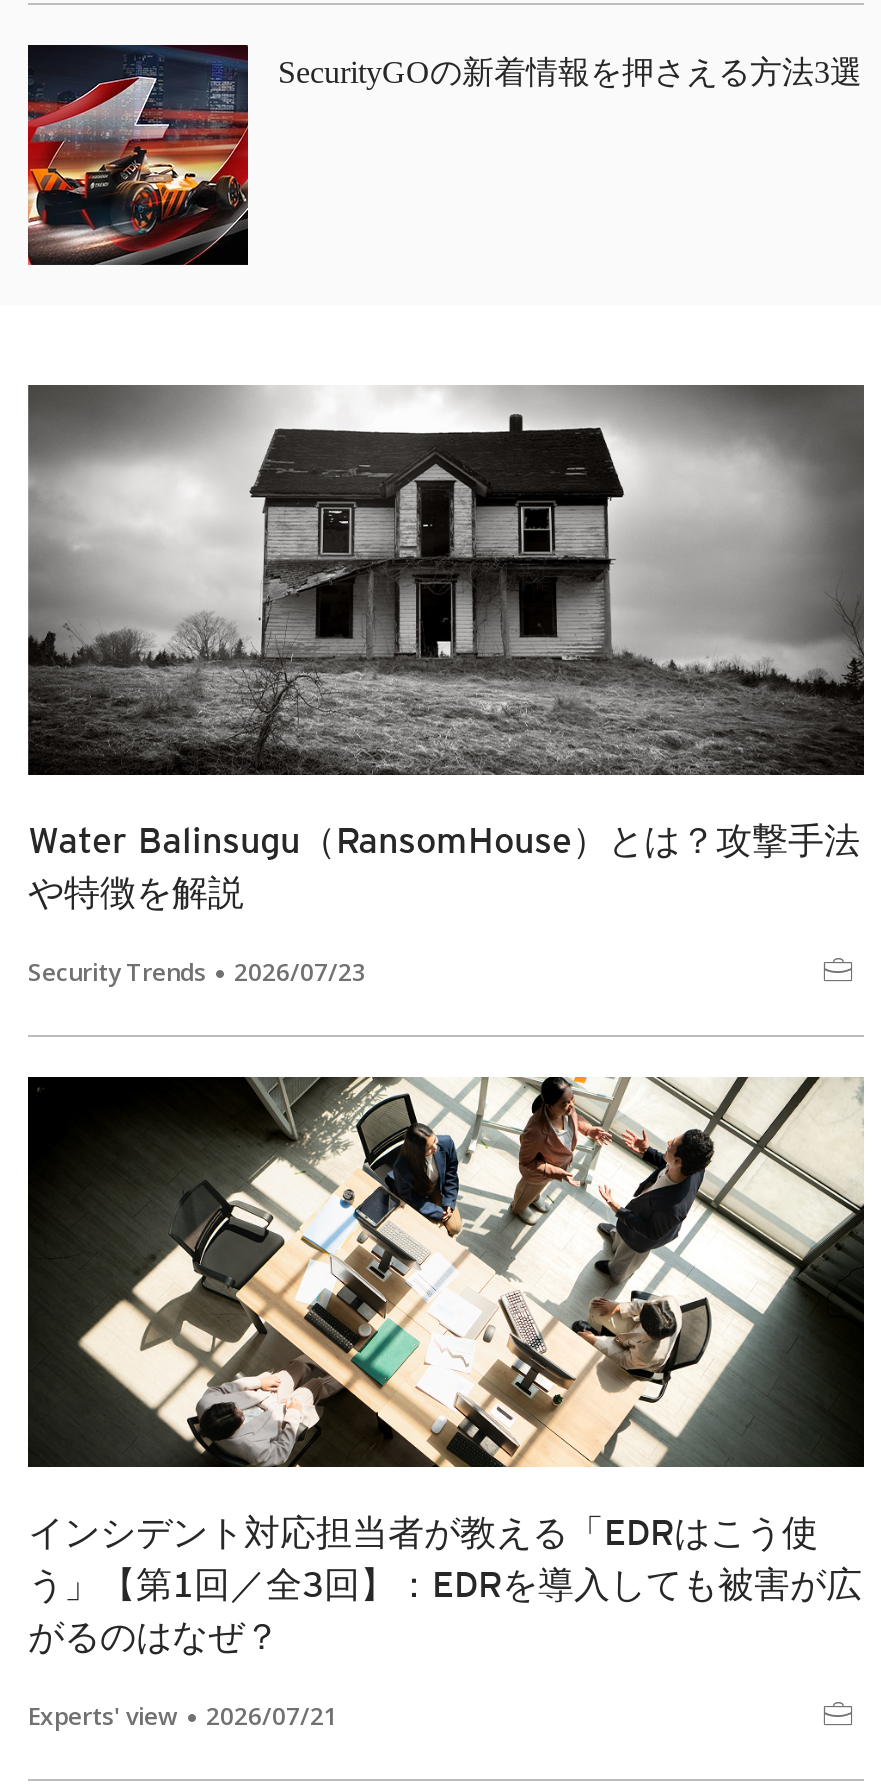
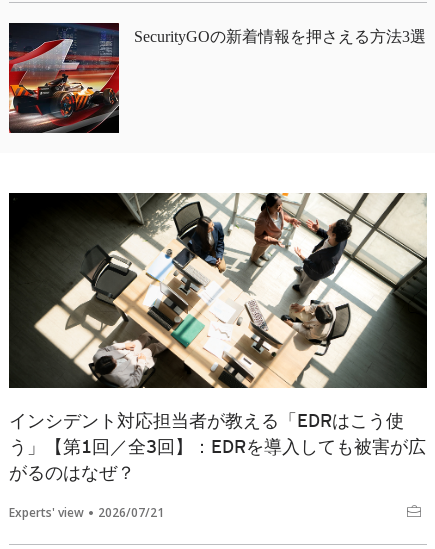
- [image]
- Water Balinsugu（RansomHouse）とは？攻撃手法
- や特徴を解説
- Security Trends
- 2026/07/23
